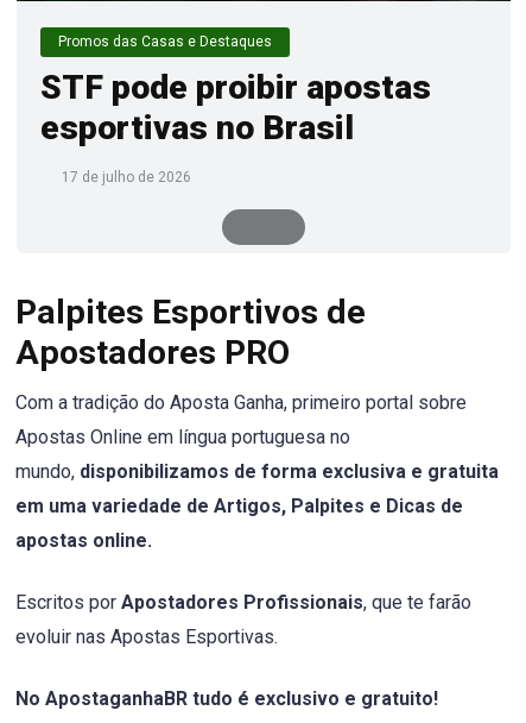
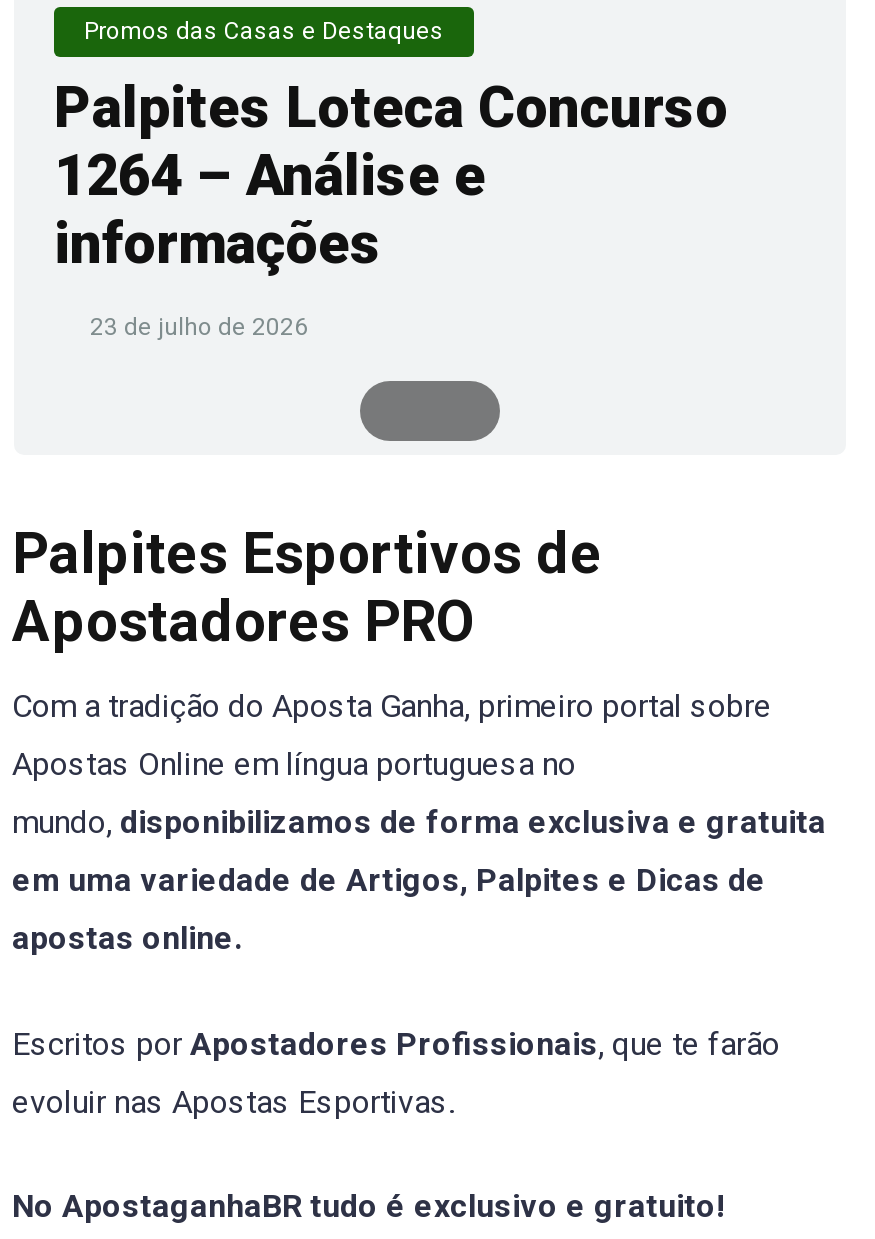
- STF pode proibir apostas
- esportivas no Brasil
+ Palpites Loteca Concurso
+ 1264 – Análise e
+ informações

- 17 de julho de 2026
+ 23 de julho de 2026
